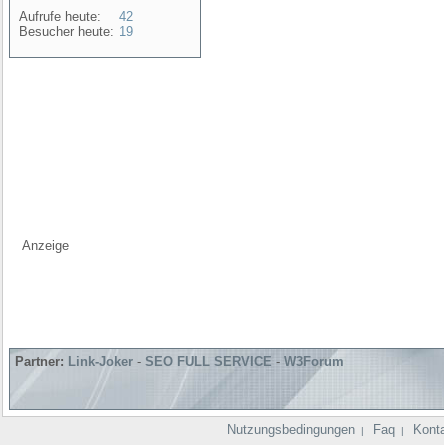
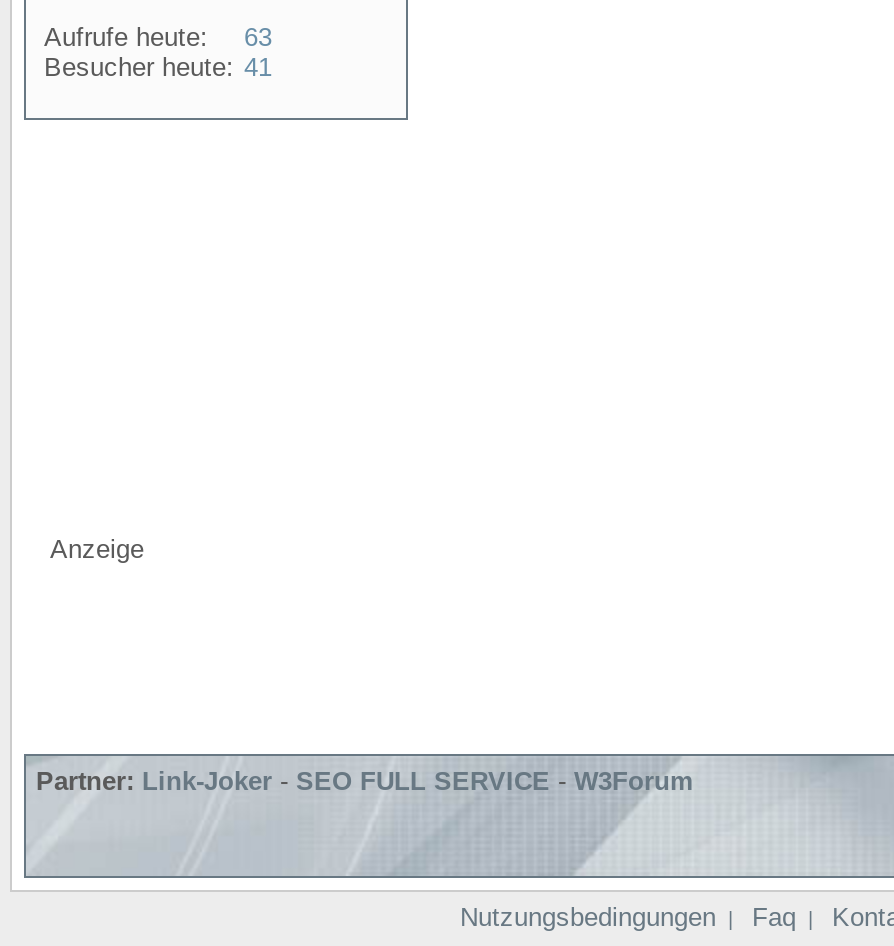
- Aufrufe heute: 42
+ Aufrufe heute: 63

- Besucher heute: 19
+ Besucher heute: 41
